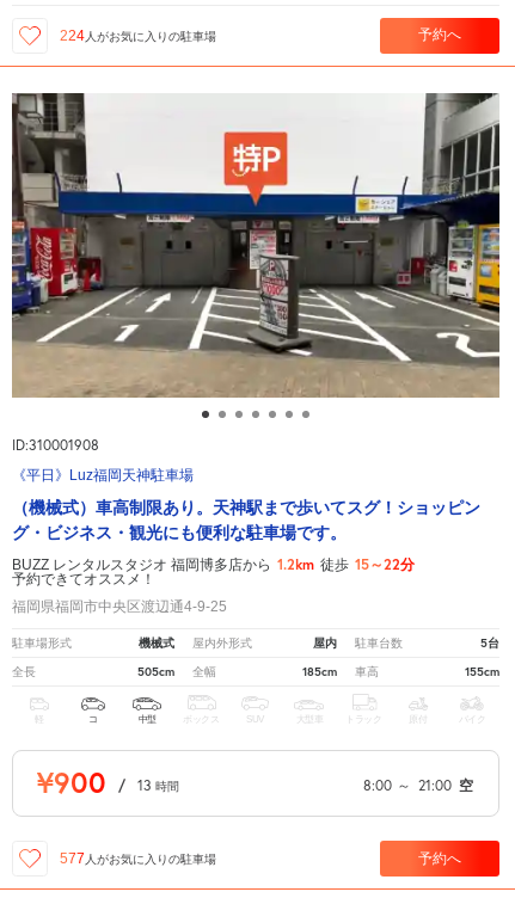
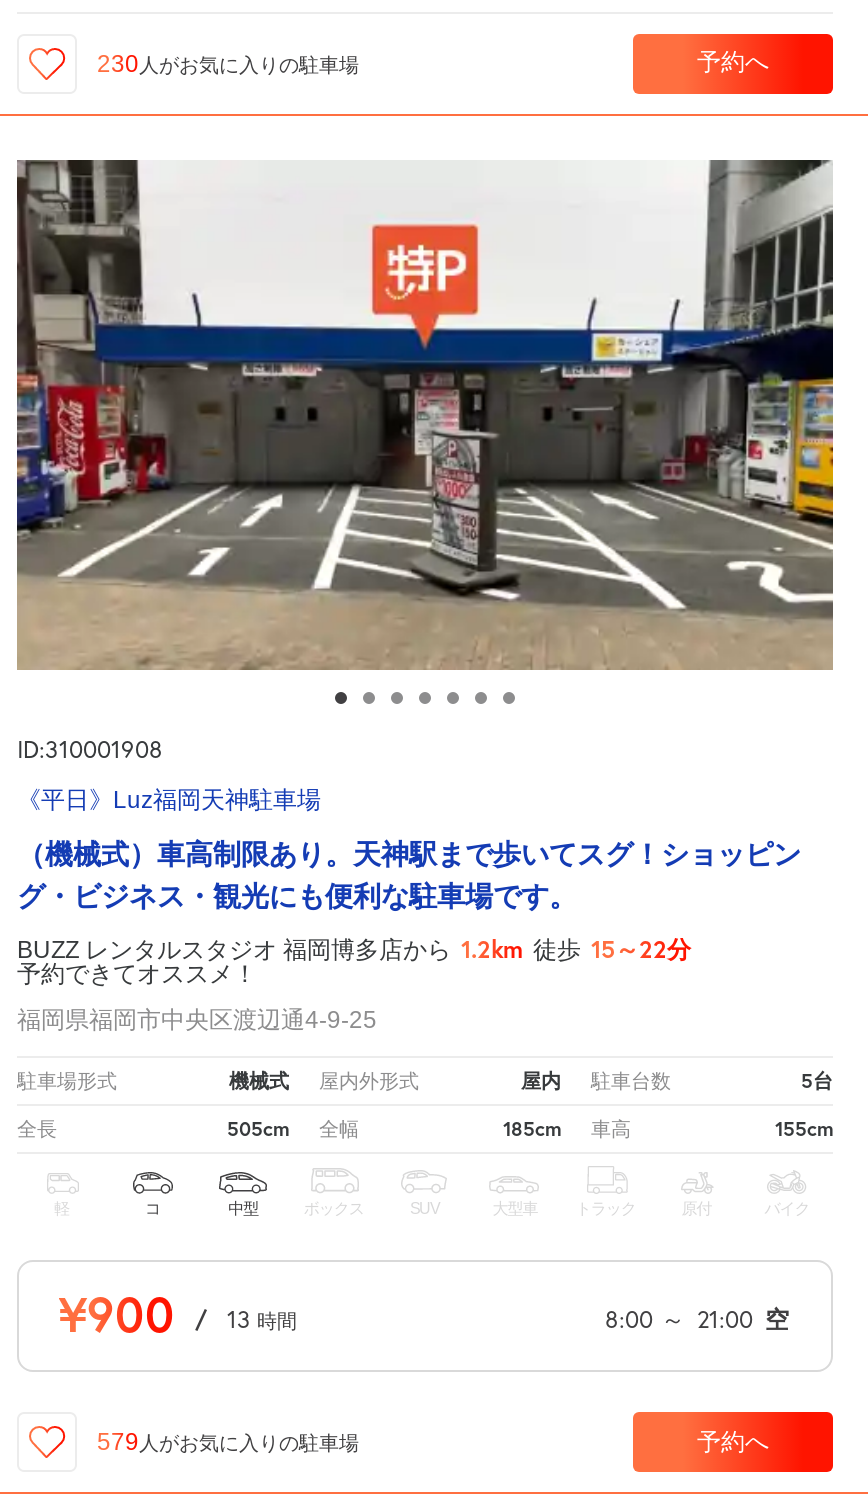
- 224人がお気に入りの駐車場
+ 230人がお気に入りの駐車場

- 577人がお気に入りの駐車場
+ 579人がお気に入りの駐車場
